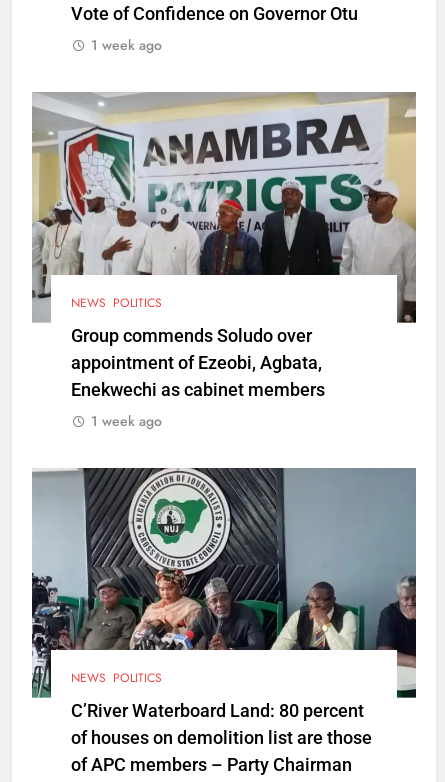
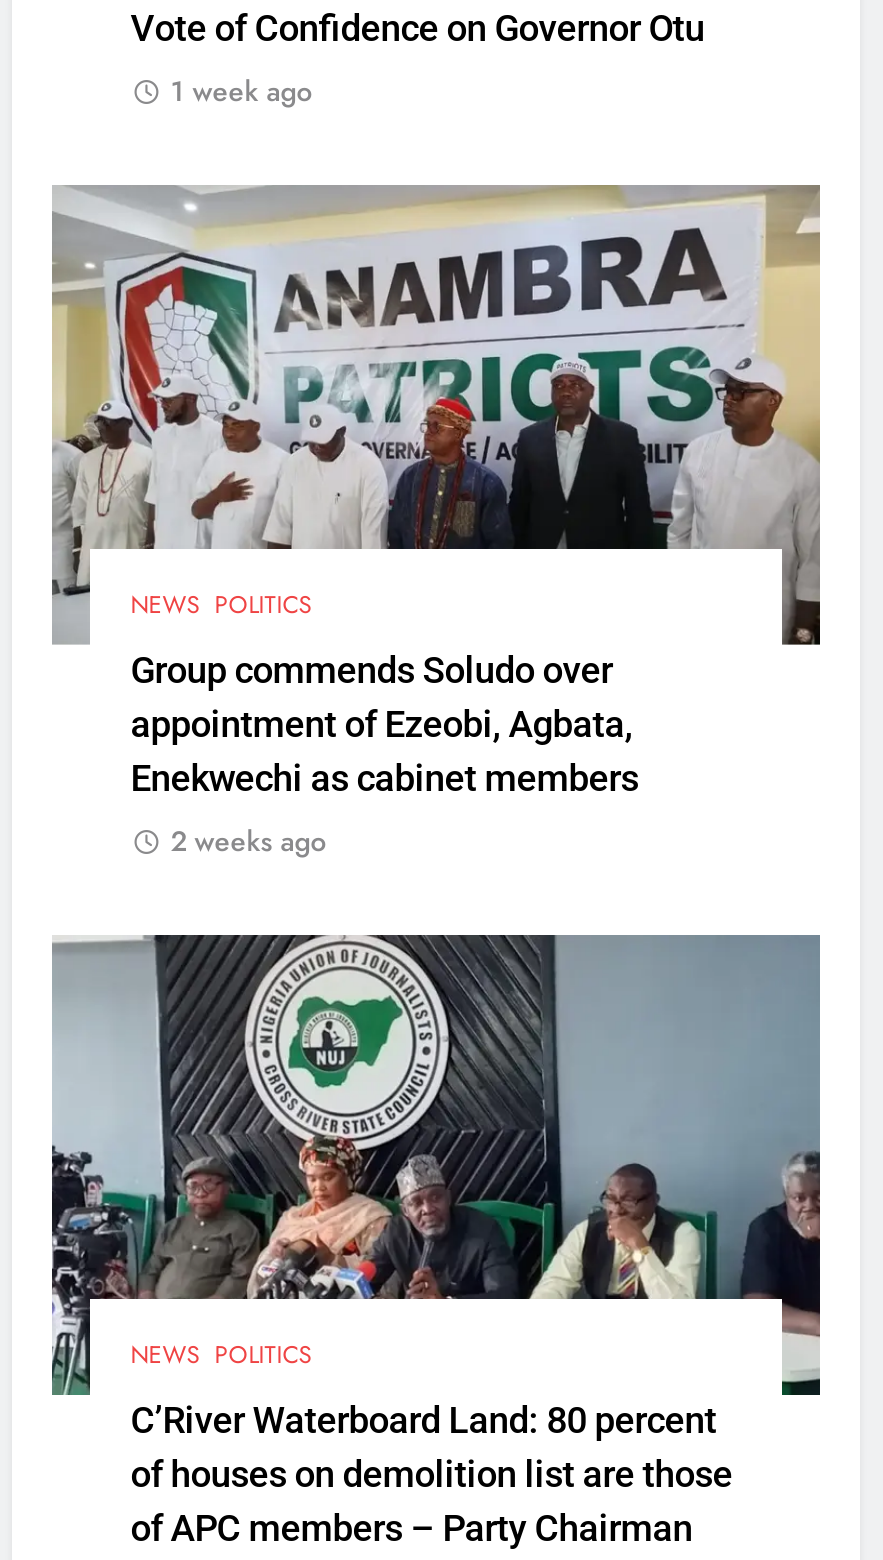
- 1 week ago
+ 2 weeks ago
